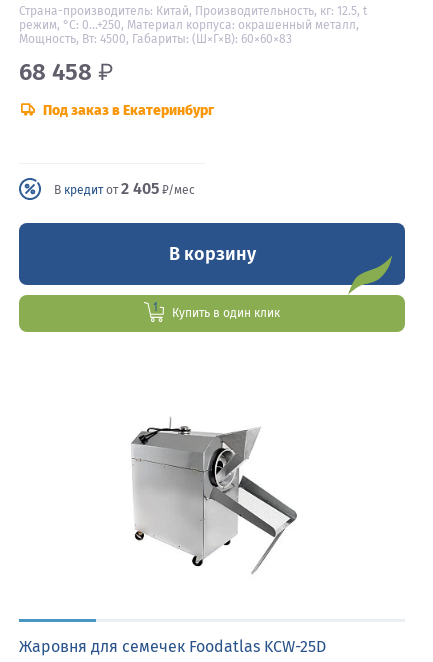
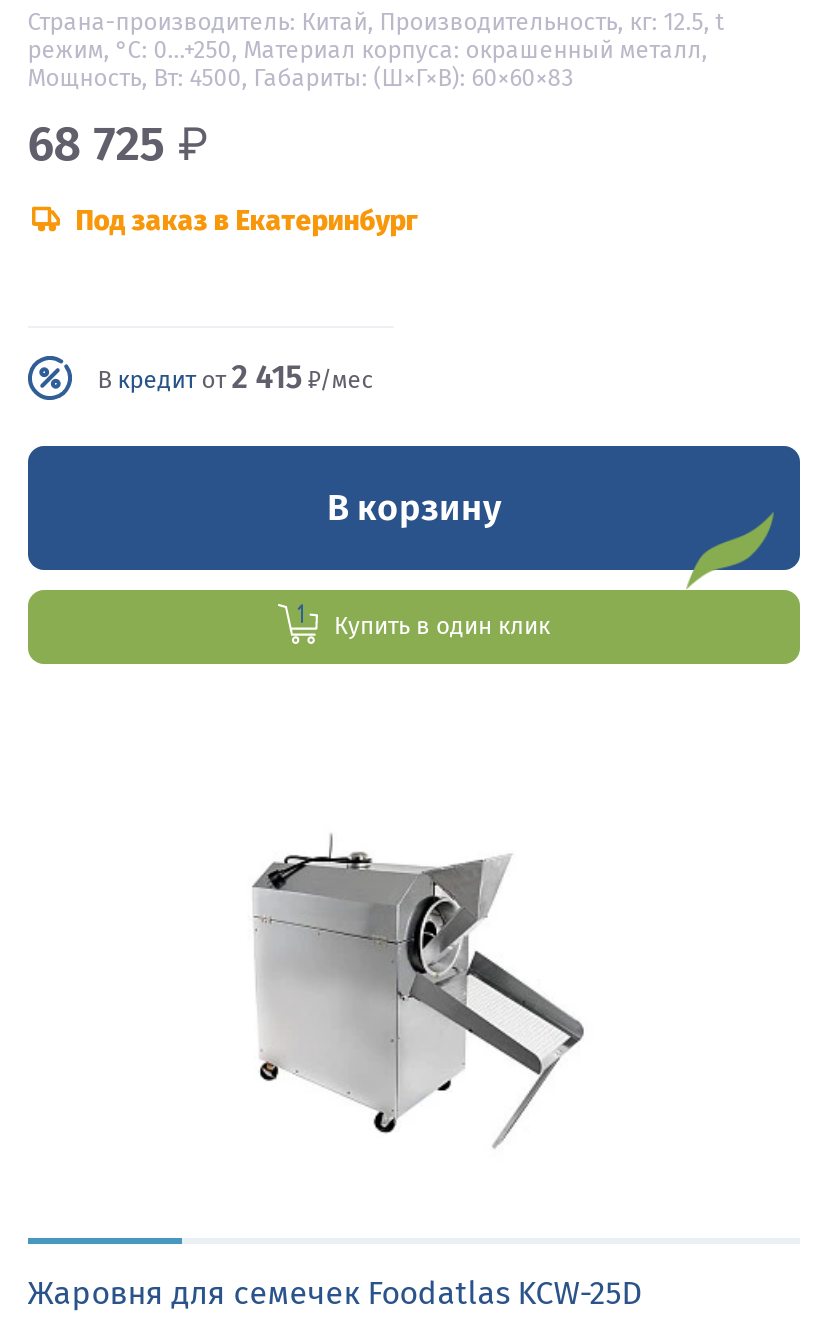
- 68 458 ₽
+ 68 725 ₽

- В кредит от2 405 ₽/мес
+ В кредит от2 415 ₽/мес
